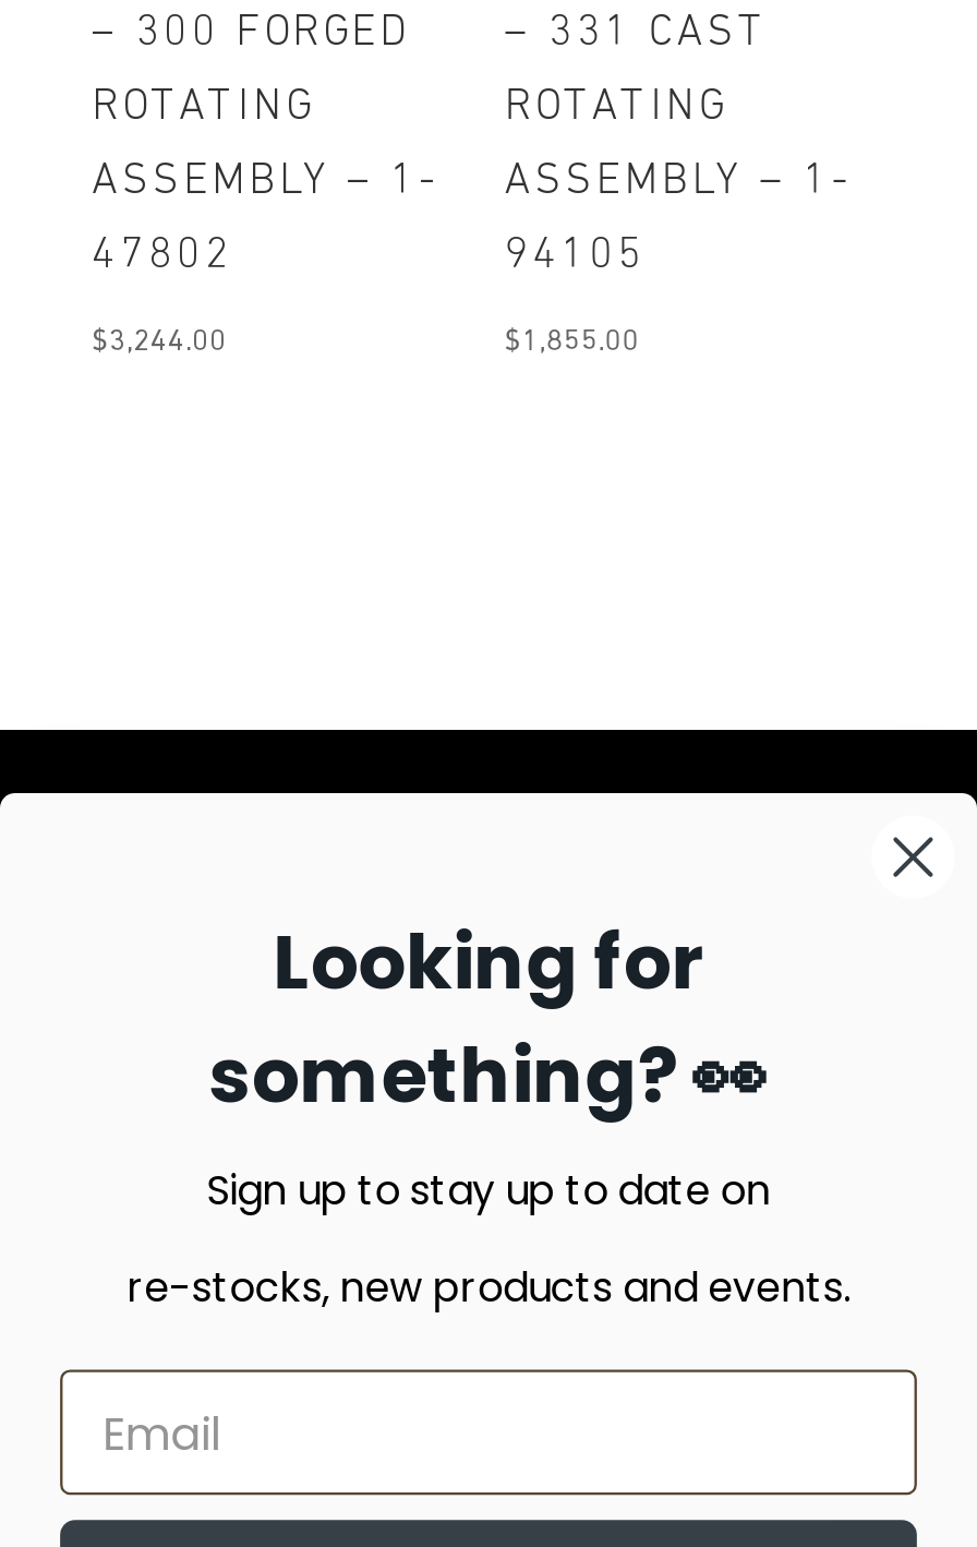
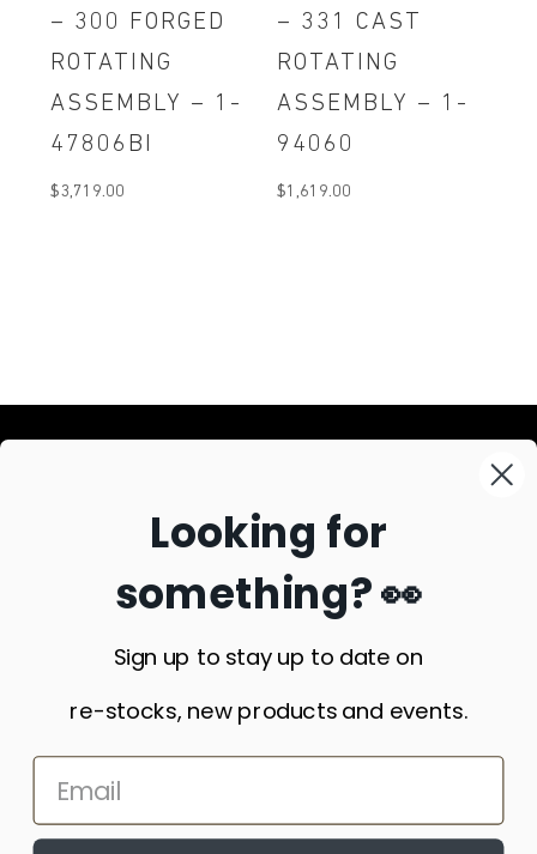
- 47802
+ 47806BI

- 94105
+ 94060

- $3,244.00
+ $3,719.00

- $1,855.00
+ $1,619.00
